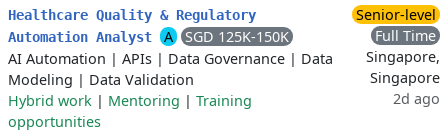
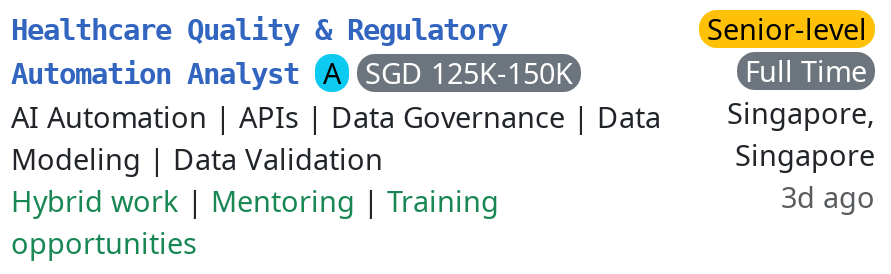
- 2d ago
+ 3d ago
